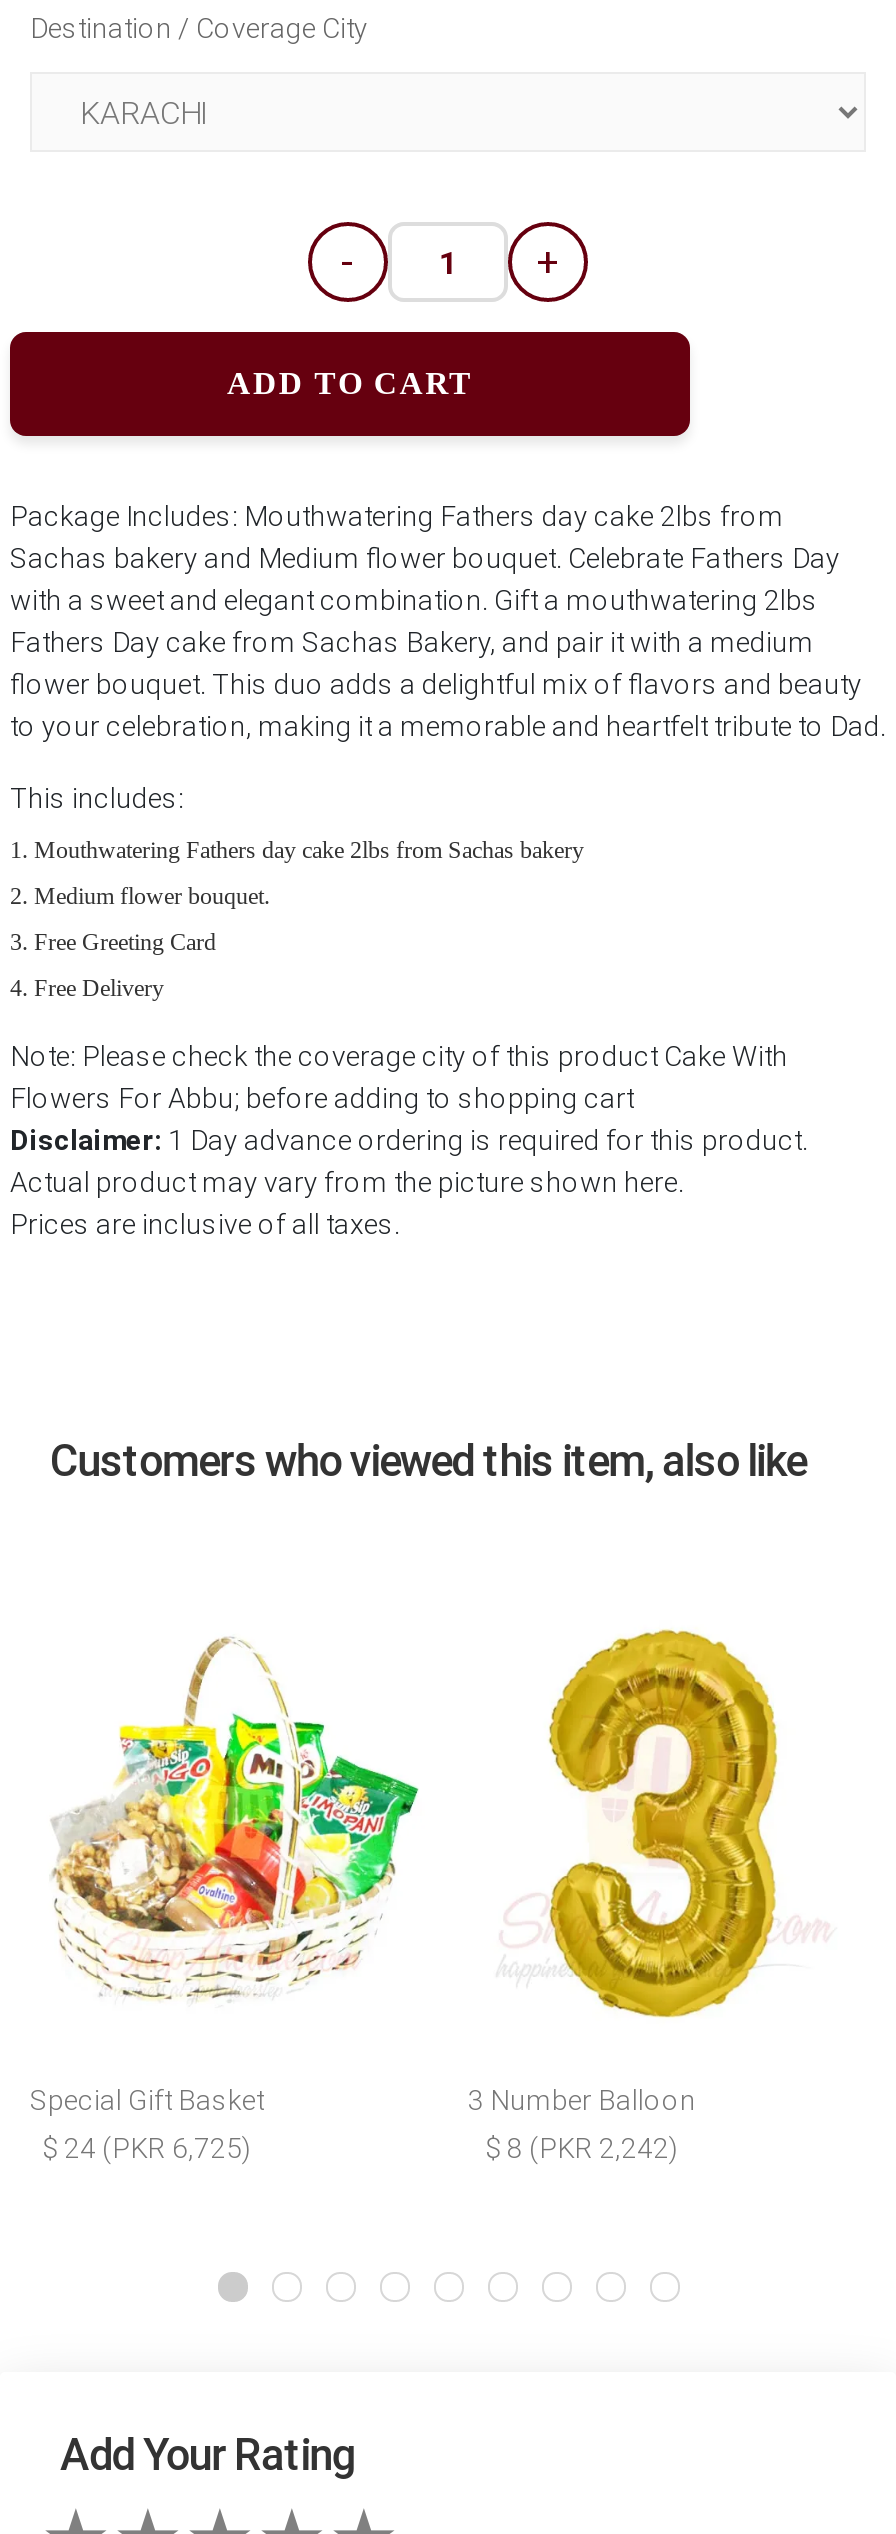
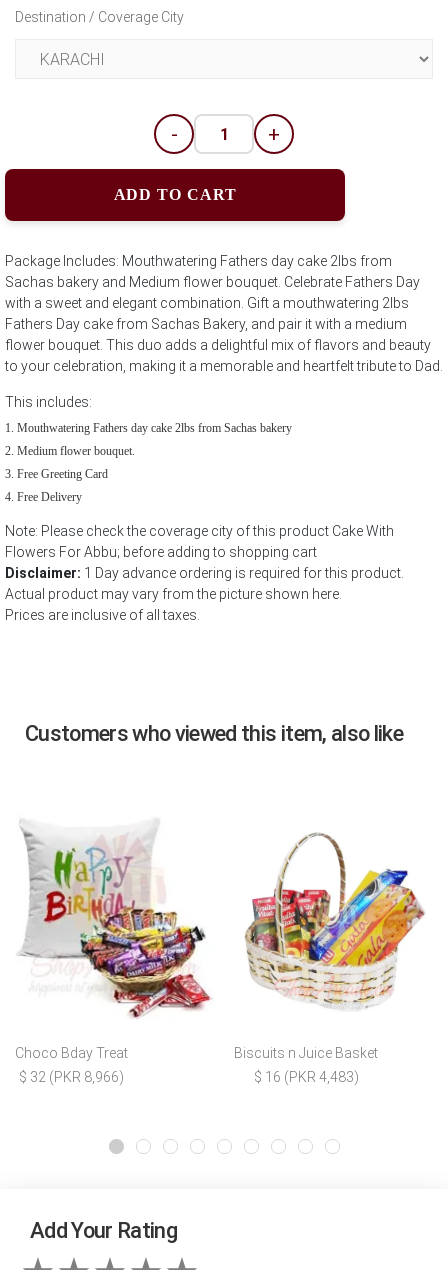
- [image]
- Special Gift Basket
+ [image]
+ Choco Bday Treat

- [image]
- 3 Number Balloon
+ [image]
+ Biscuits n Juice Basket

- $ 24 (PKR 6,725)
+ $ 32 (PKR 8,966)

- $ 8 (PKR 2,242)
+ $ 16 (PKR 4,483)
